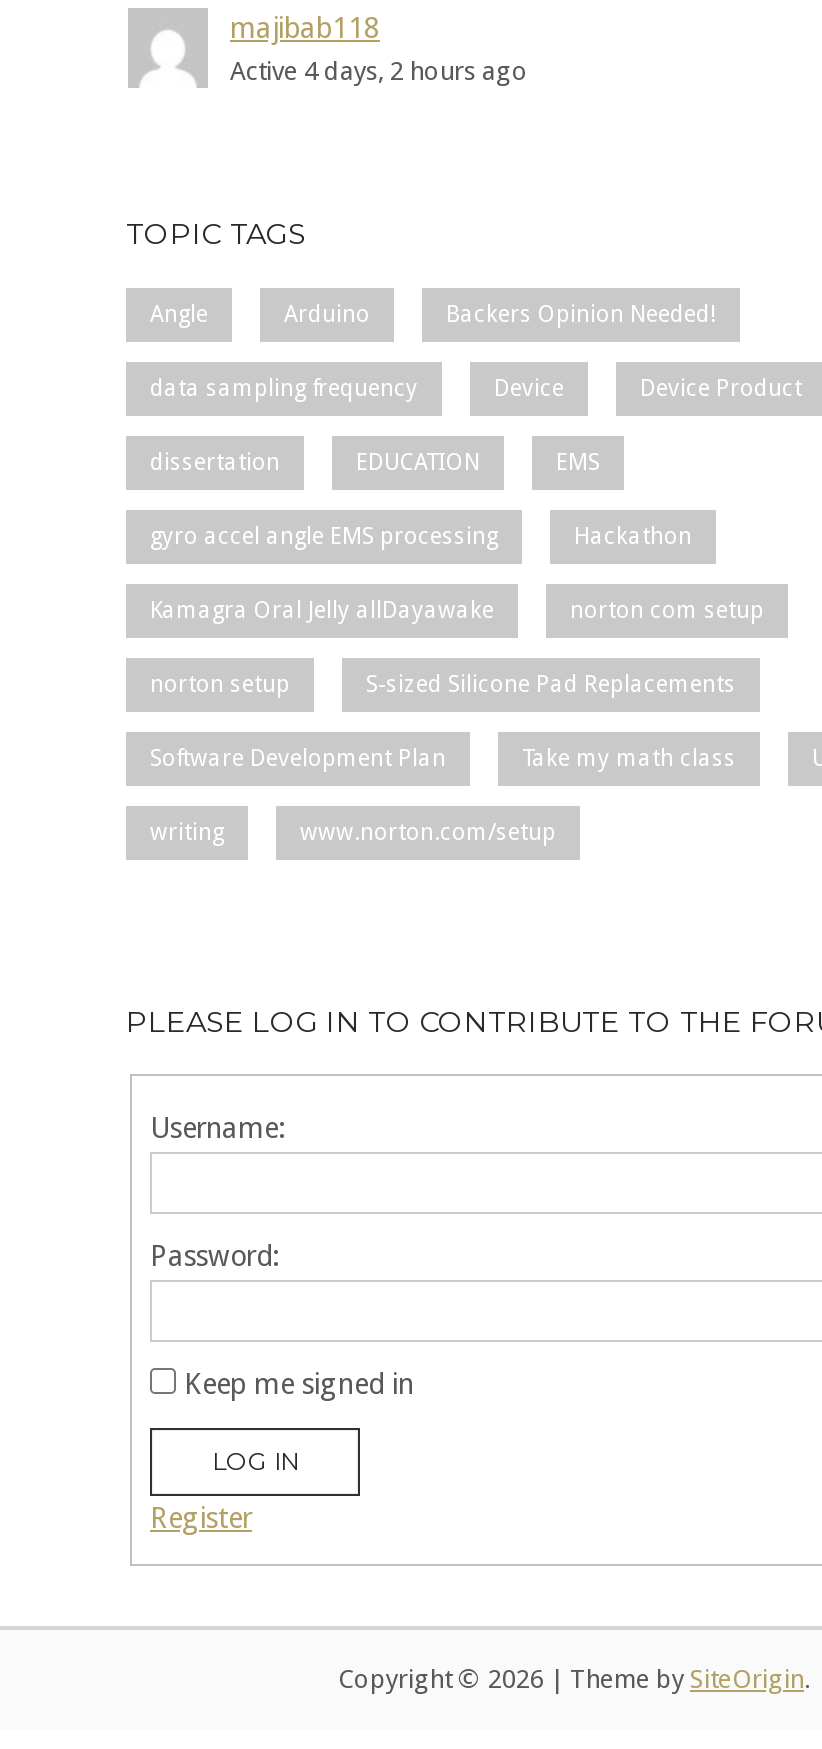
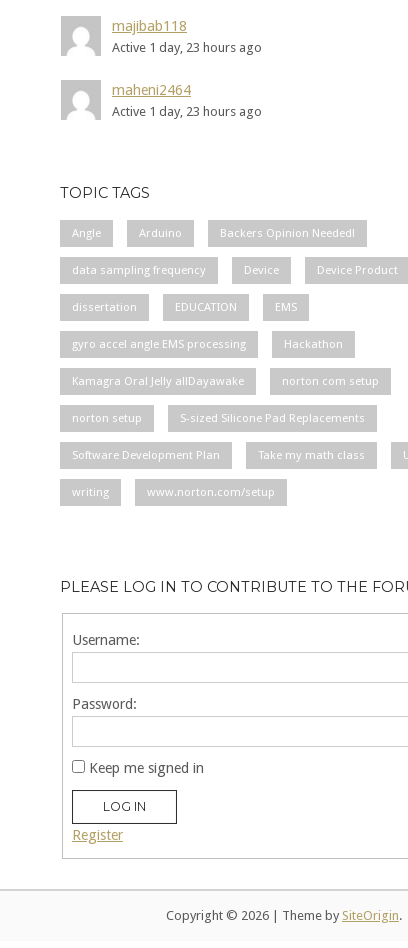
- Active 4 days, 2 hours ago
+ Active 1 day, 23 hours ago
+ maheni2464
+ Active 1 day, 23 hours ago
